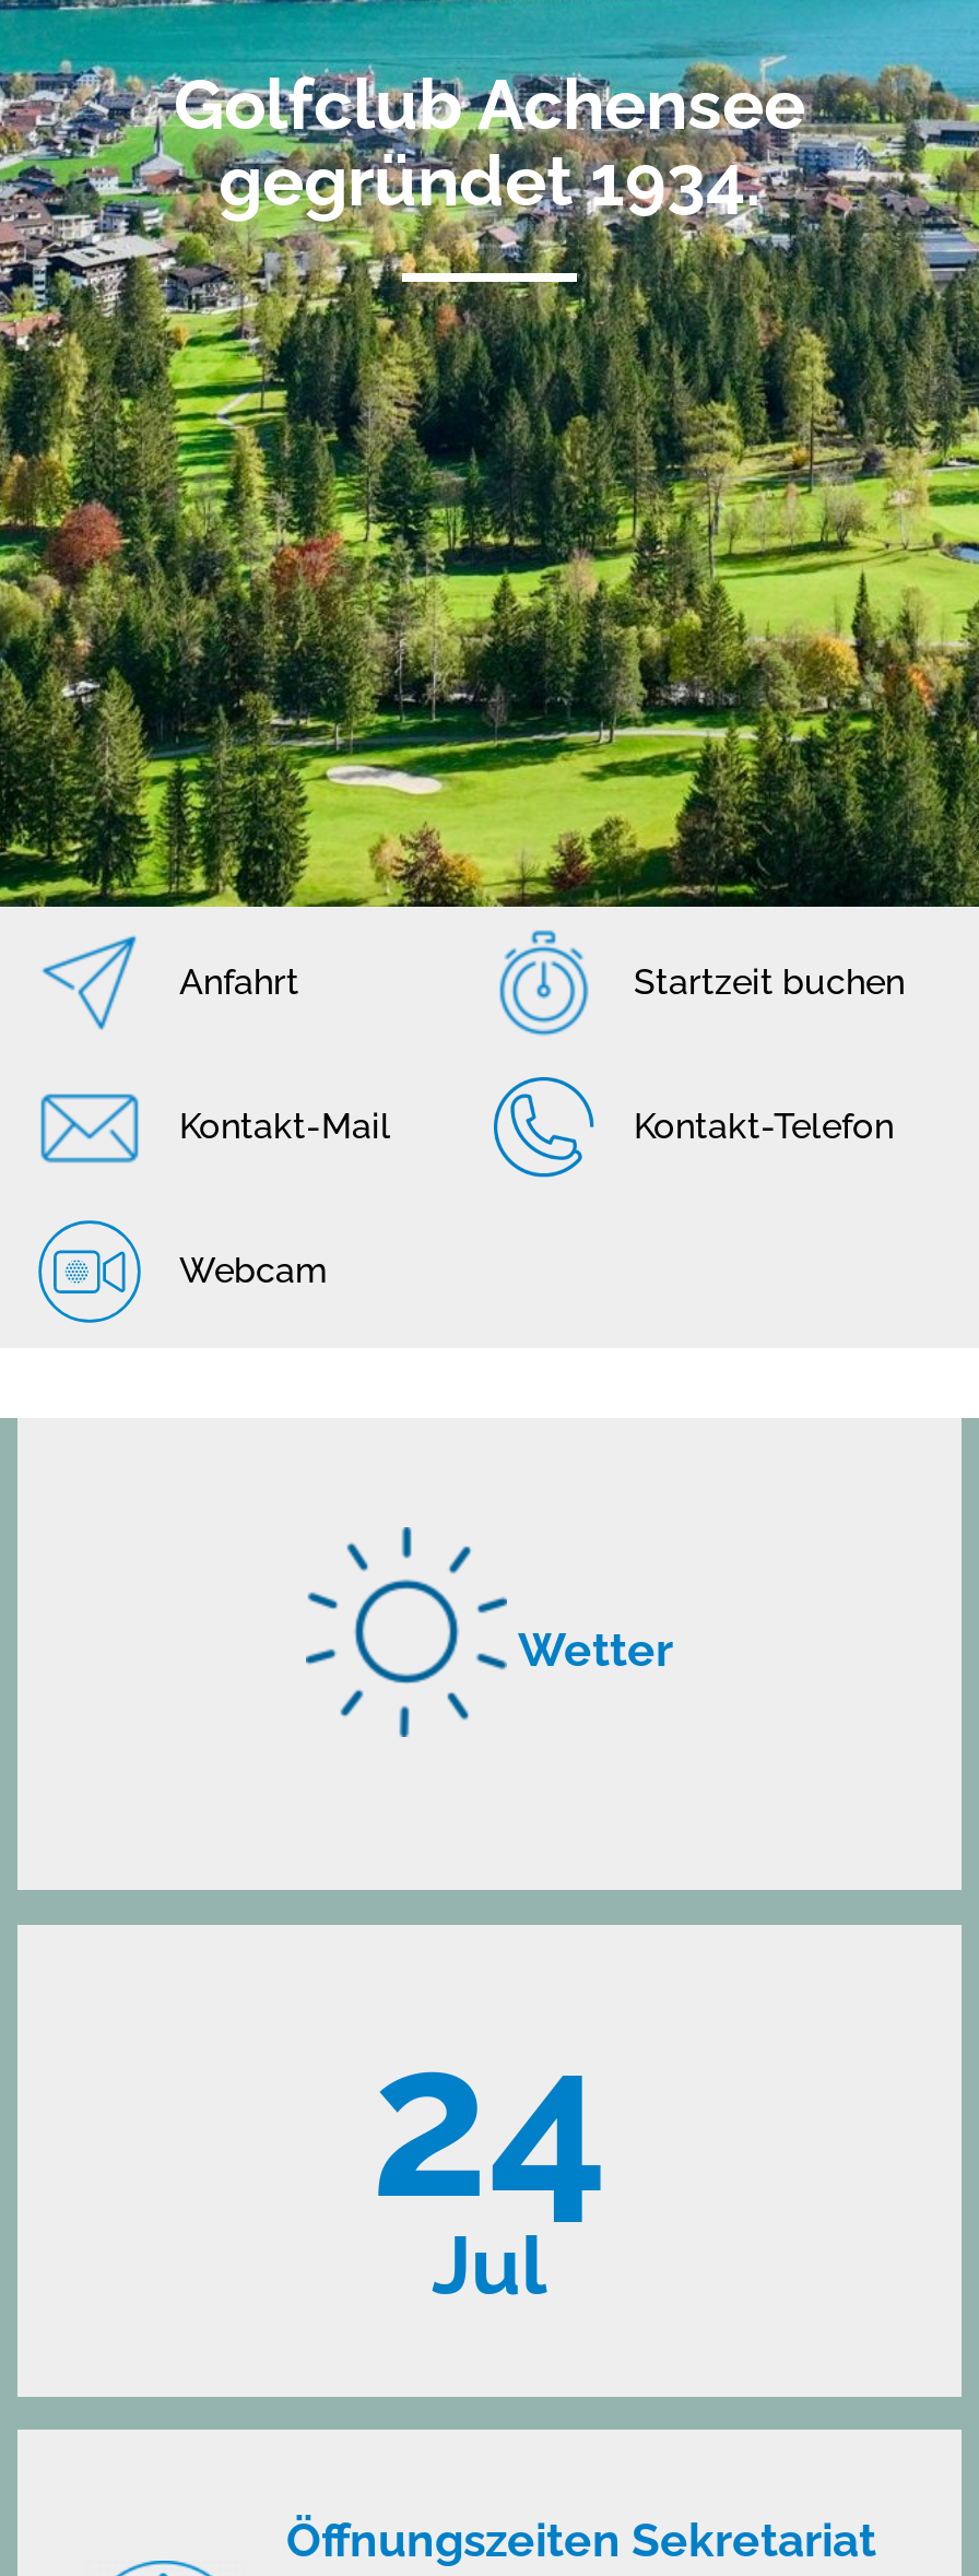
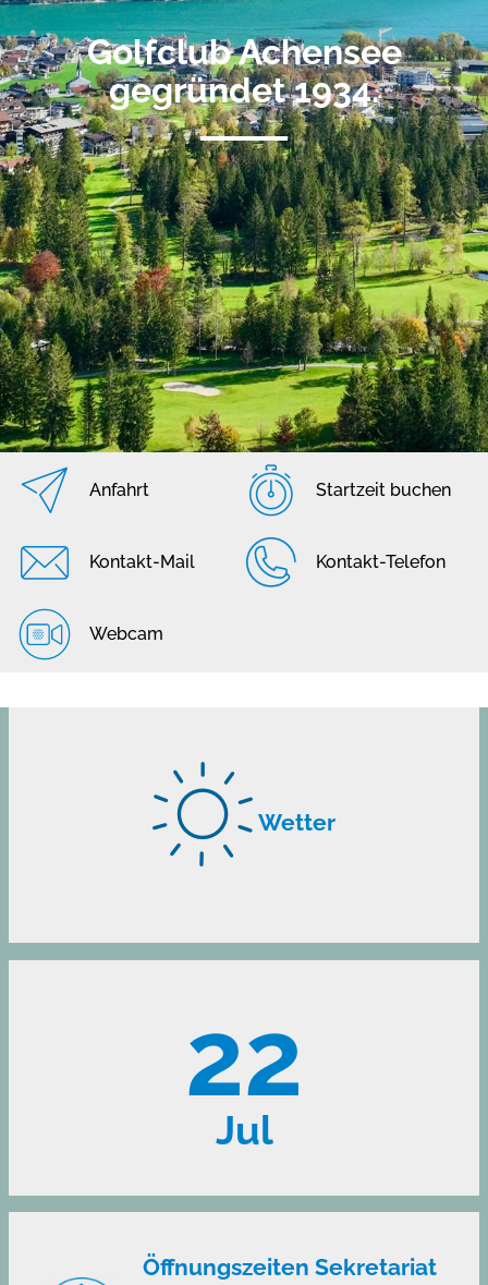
- 24
+ 22
